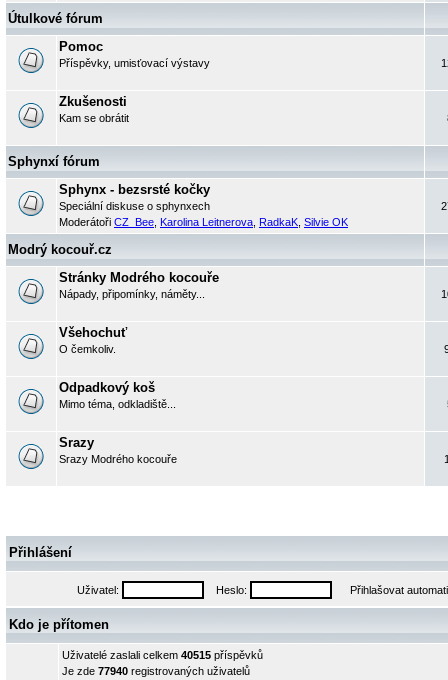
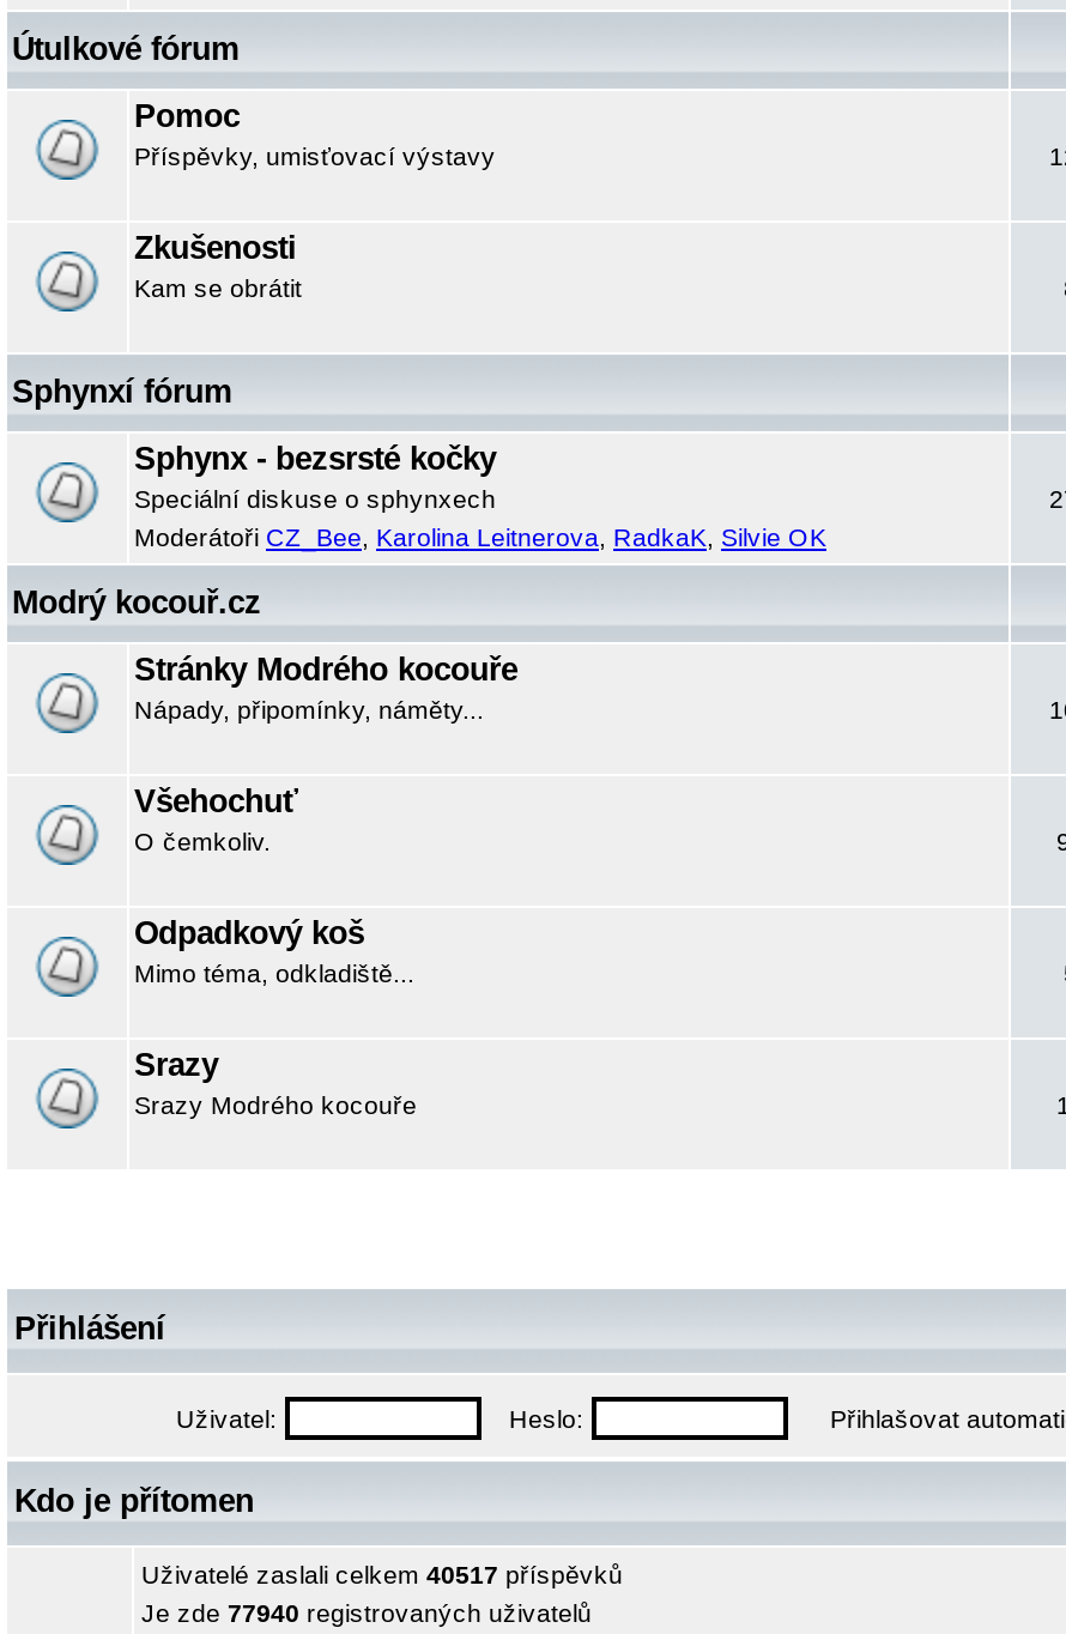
- Uživatelé zaslali celkem 40515 příspěvků
+ Uživatelé zaslali celkem 40517 příspěvků
